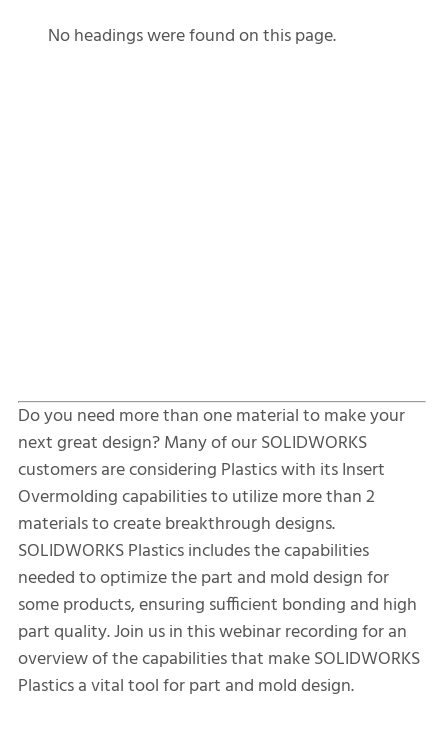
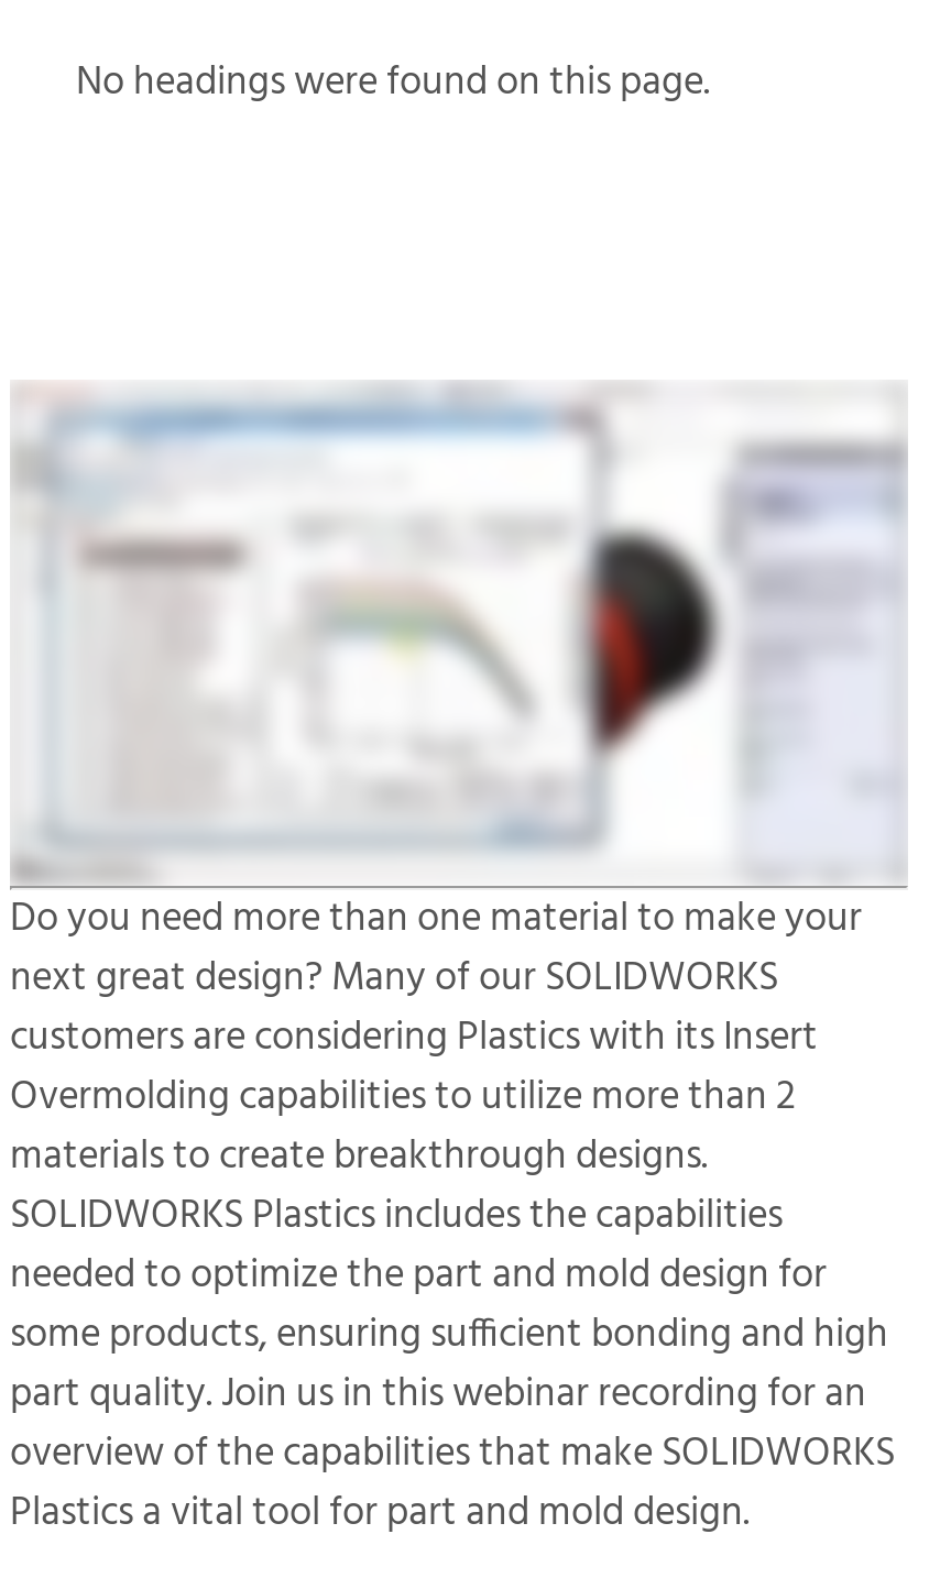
+ [image]
